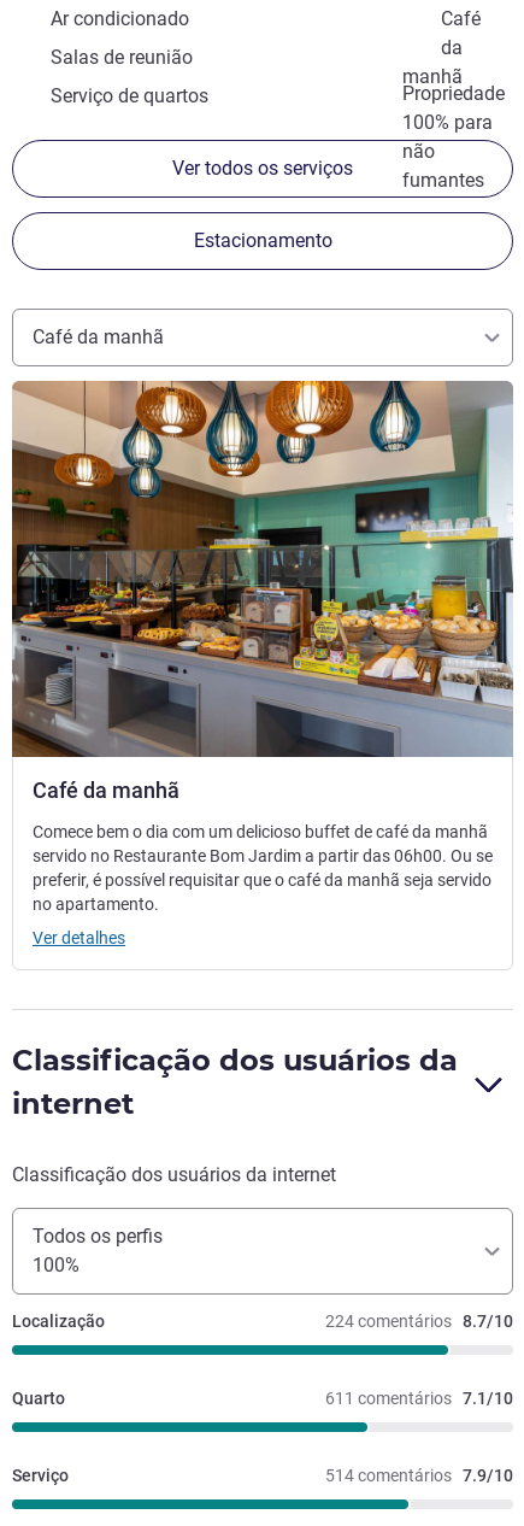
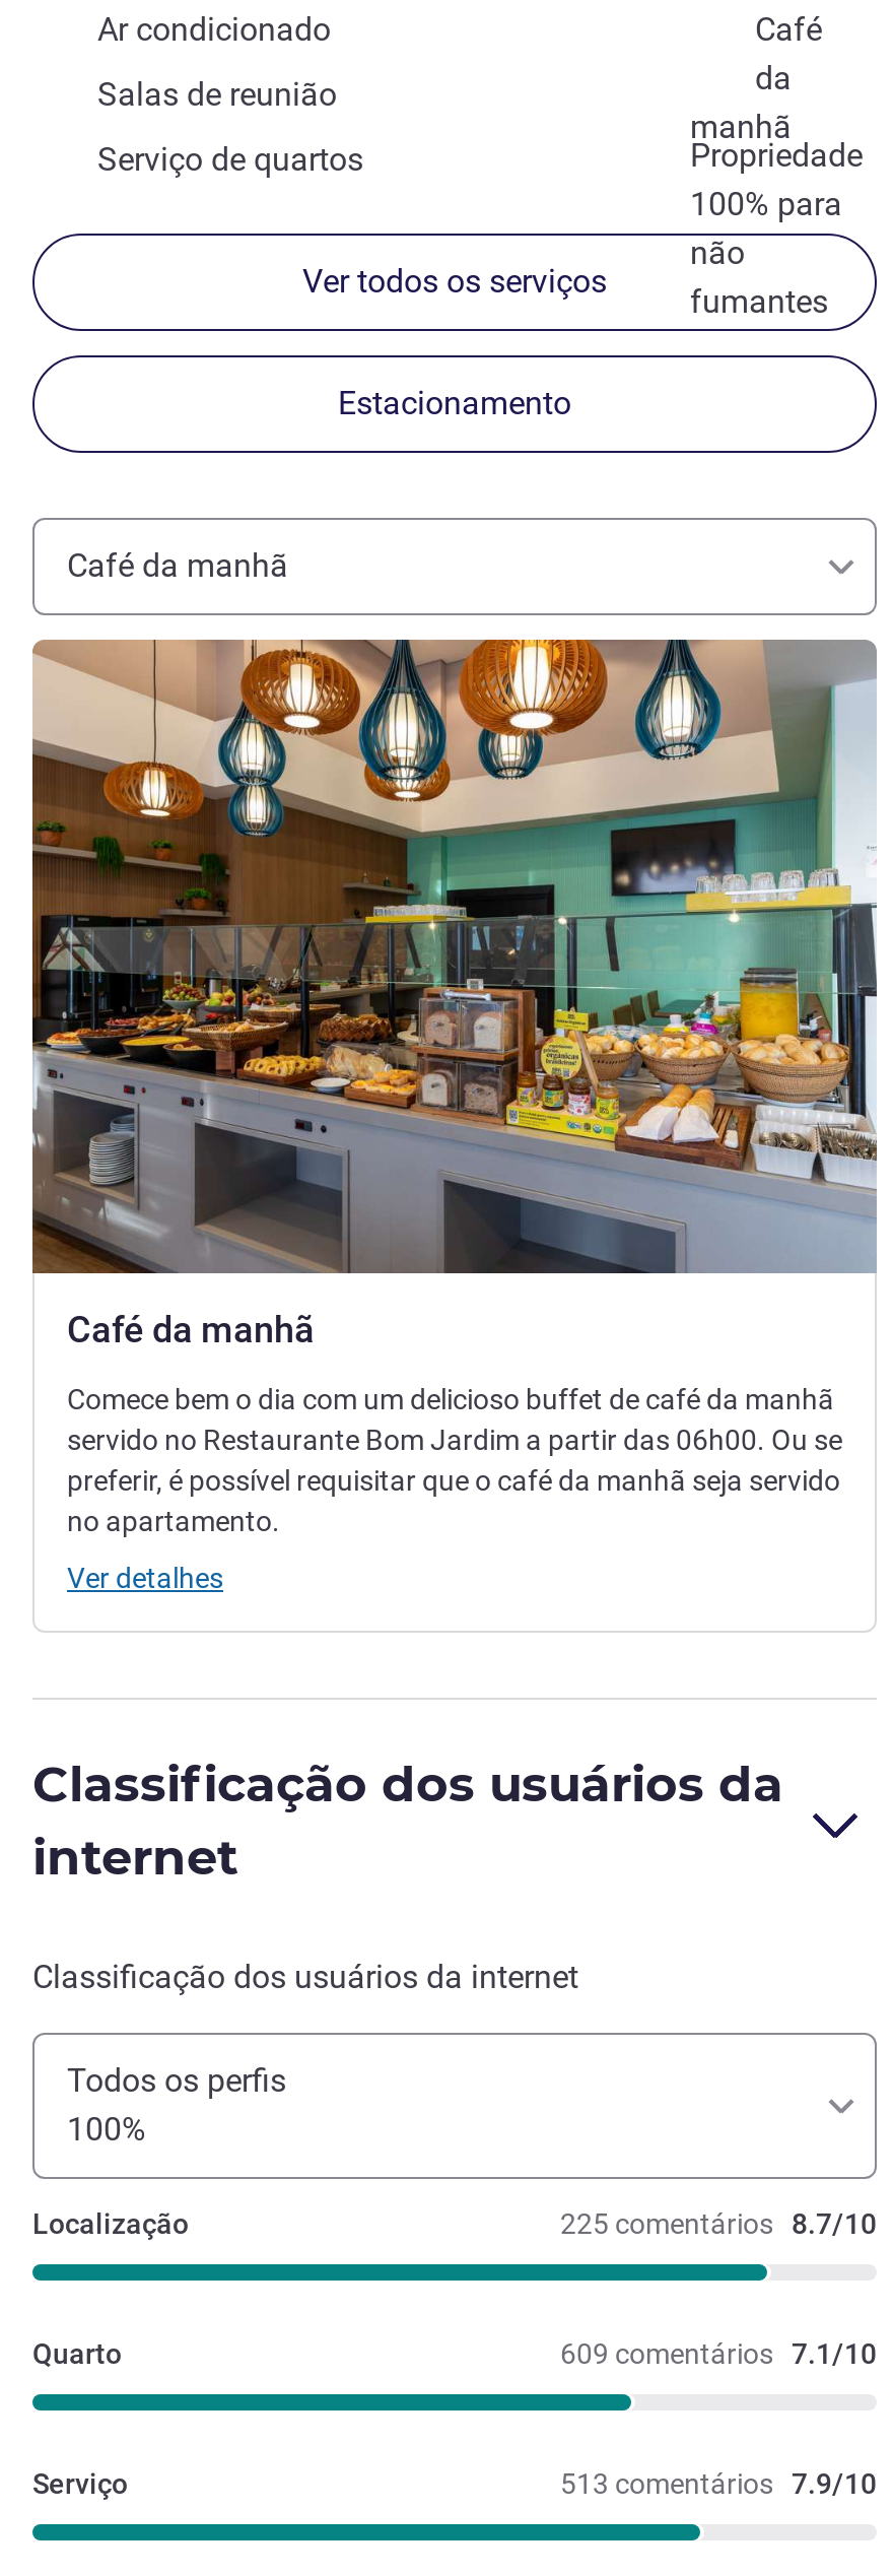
- 224 comentários 8.7/10
+ 225 comentários 8.7/10

- 611 comentários 7.1/10
+ 609 comentários 7.1/10

- 514 comentários 7.9/10
+ 513 comentários 7.9/10
